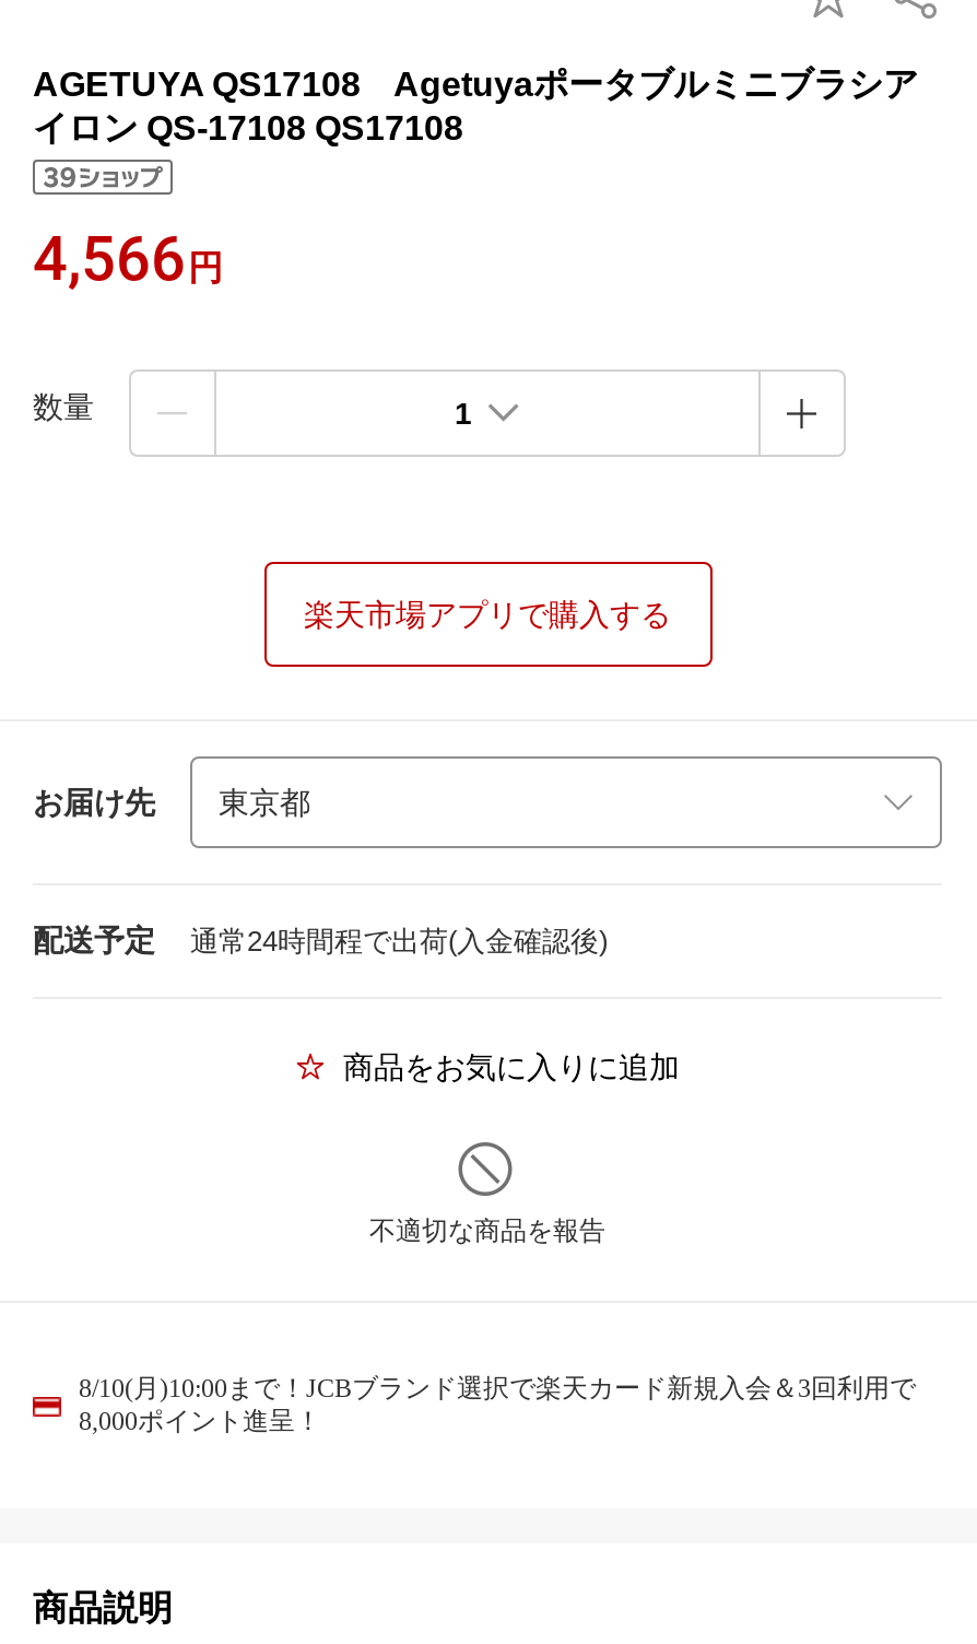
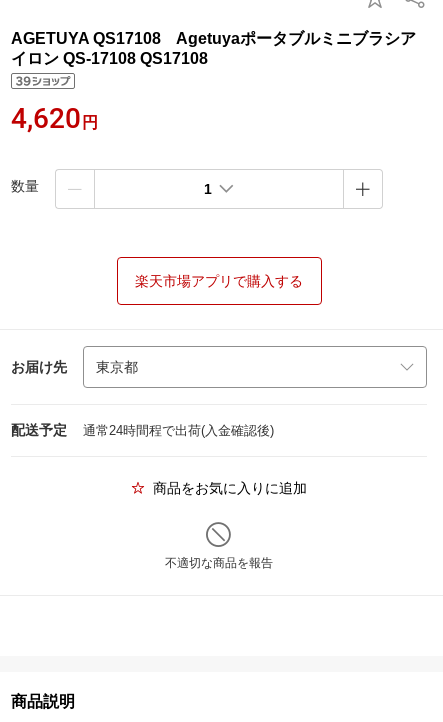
- 4,566円
+ 4,620円

- 8/10(月)10:00まで！JCBブランド選択で楽天カード新規入会＆3回利用で
- 8,000ポイント進呈！
